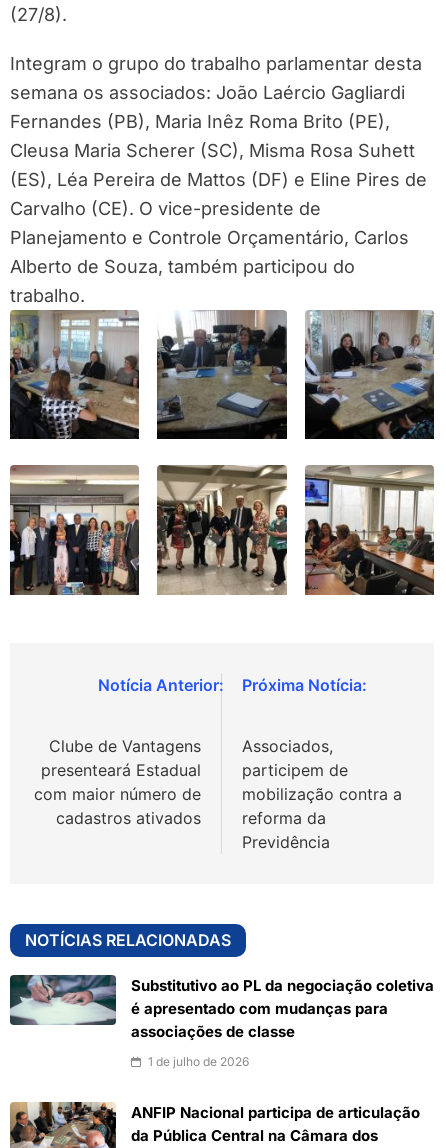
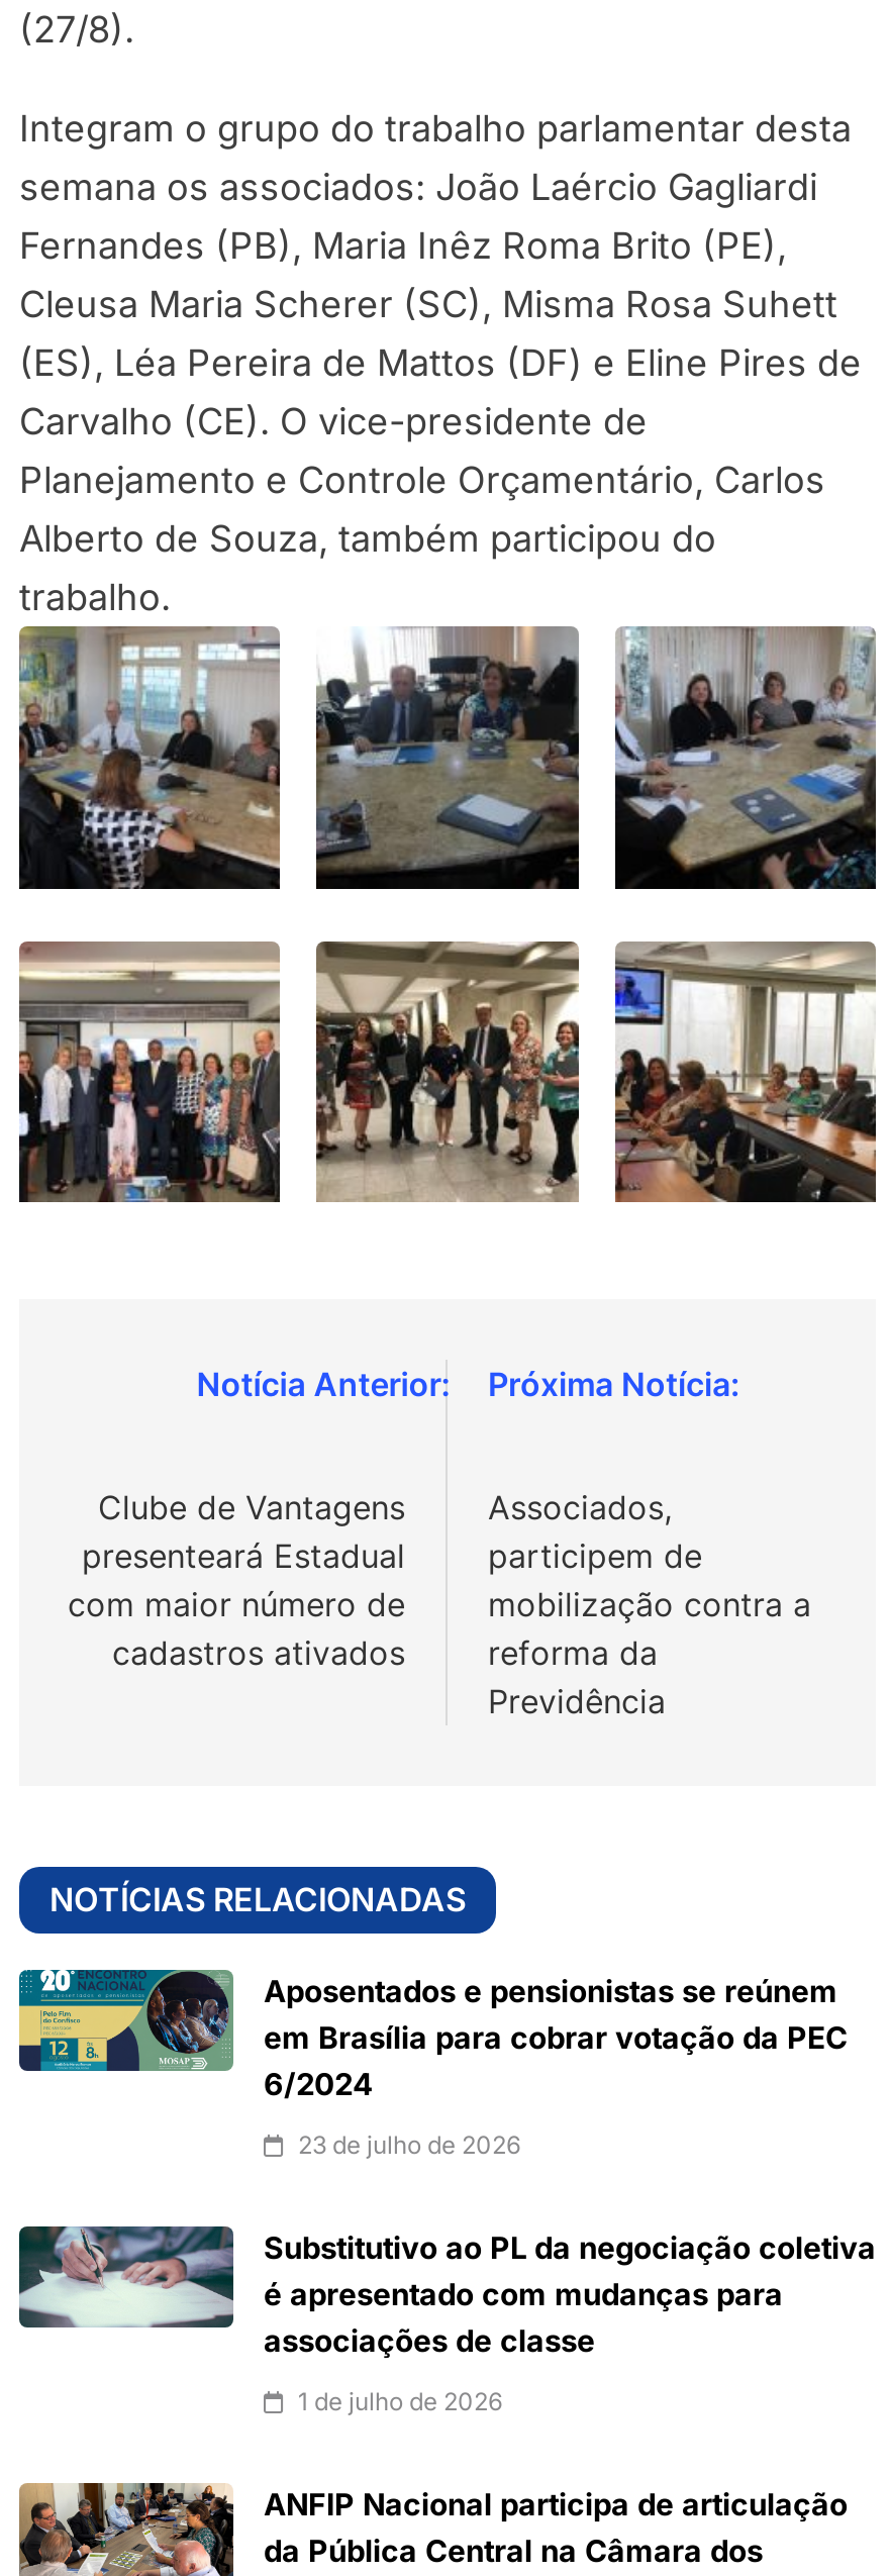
+ [image]
+ Aposentados e pensionistas se reúnem
+ em Brasília para cobrar votação da PEC
+ 6/2024
+ 23 de julho de 2026
